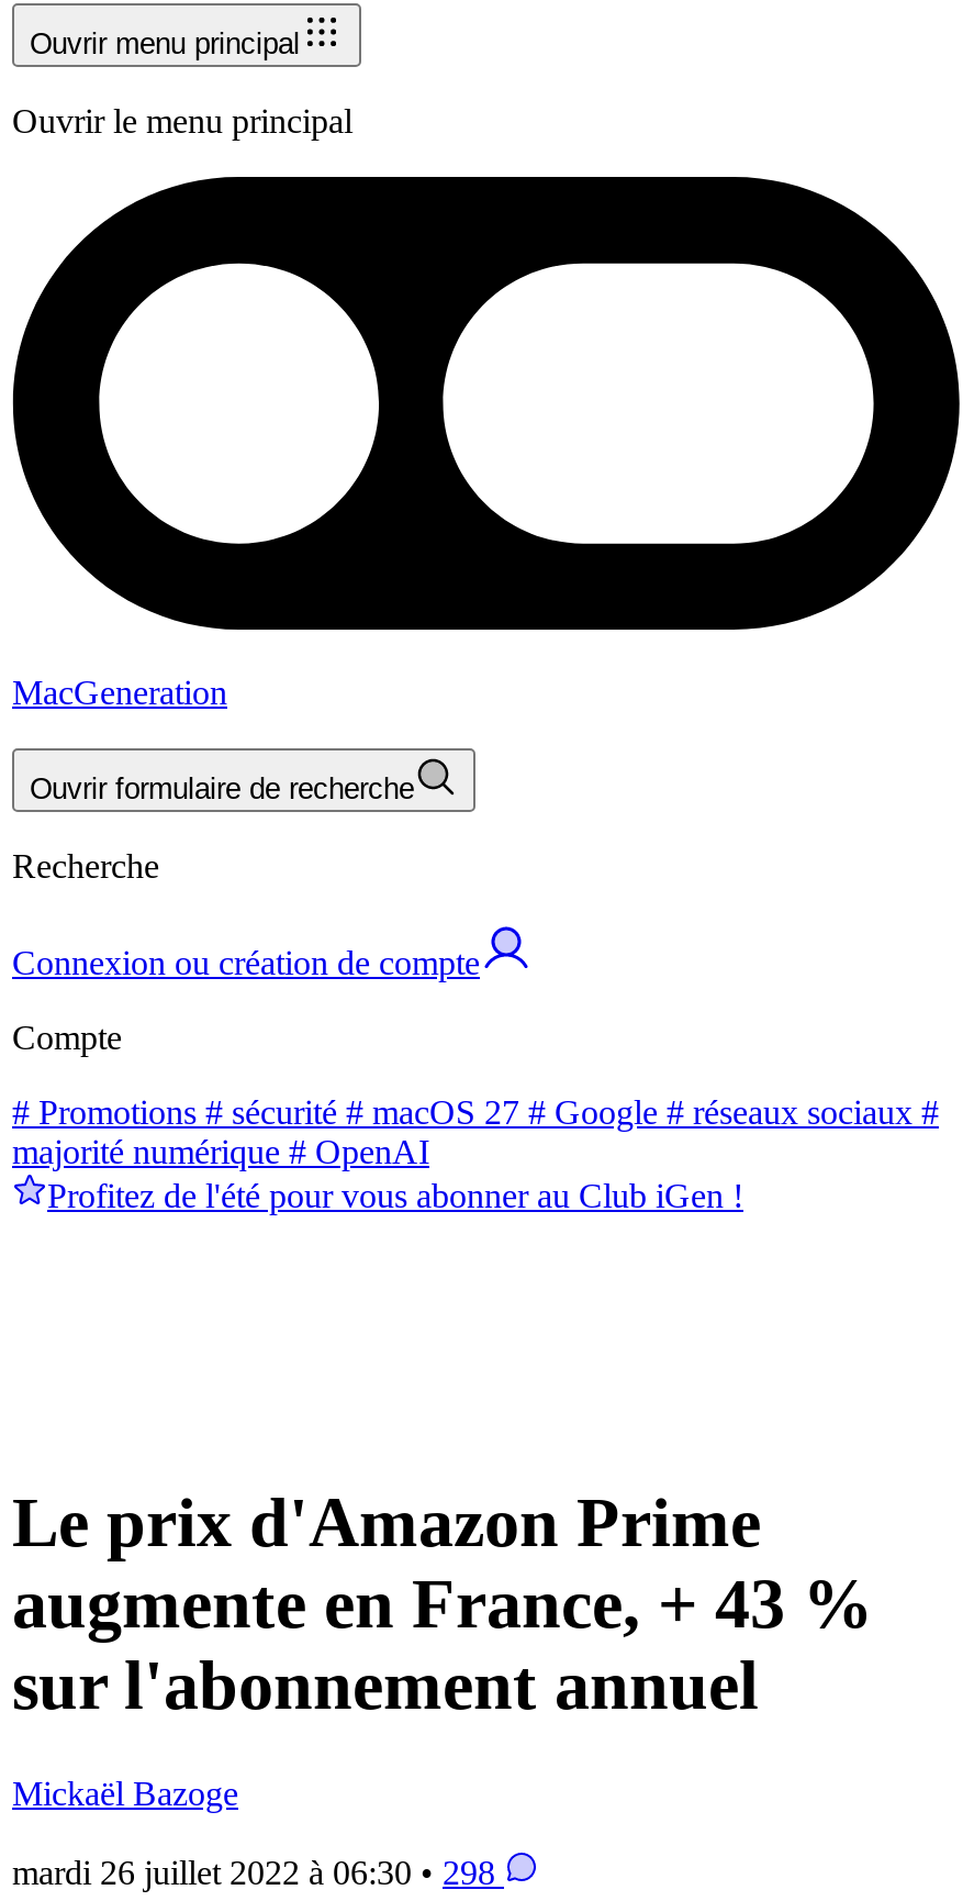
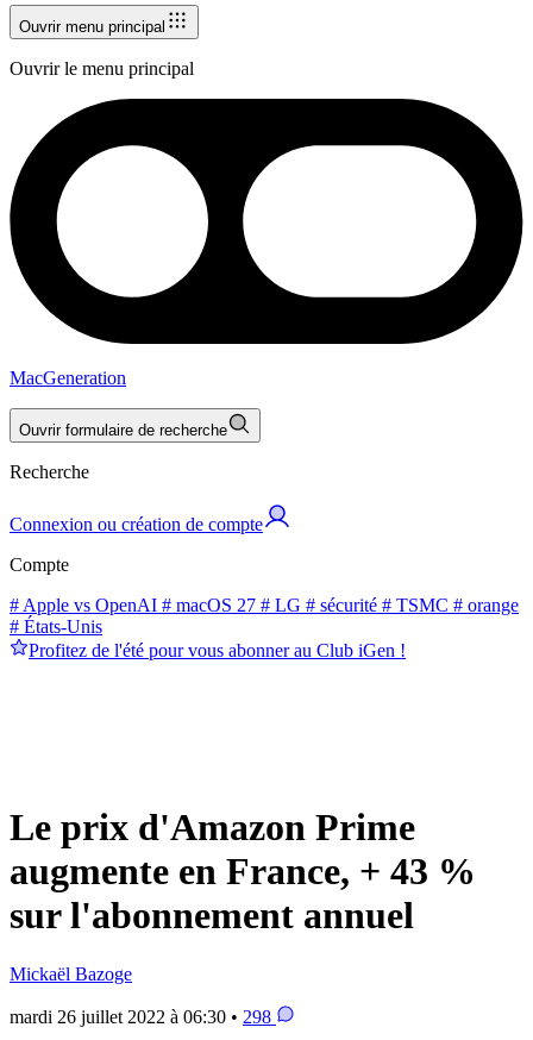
- # Promotions # sécurité # macOS 27 # Google # réseaux sociaux #
- majorité numérique # OpenAI
+ # Apple vs OpenAI # macOS 27 # LG # sécurité # TSMC # orange
+ # États-Unis
